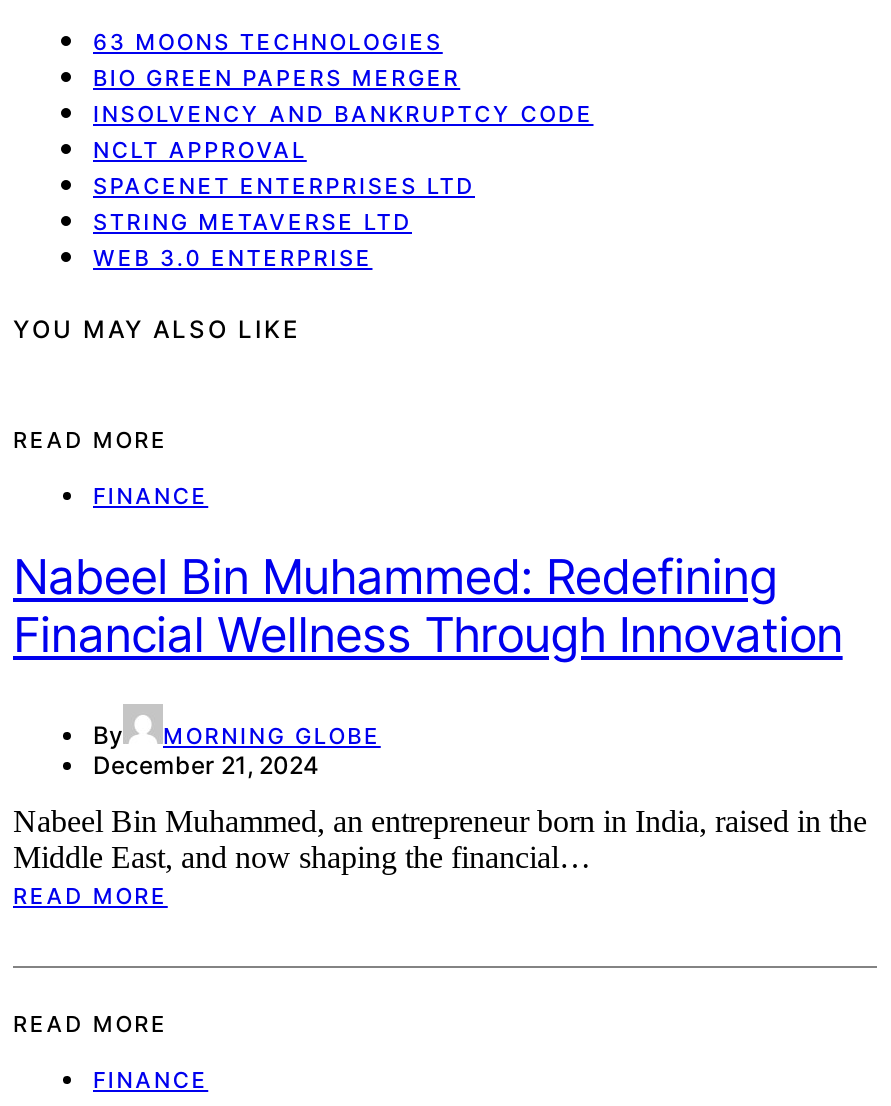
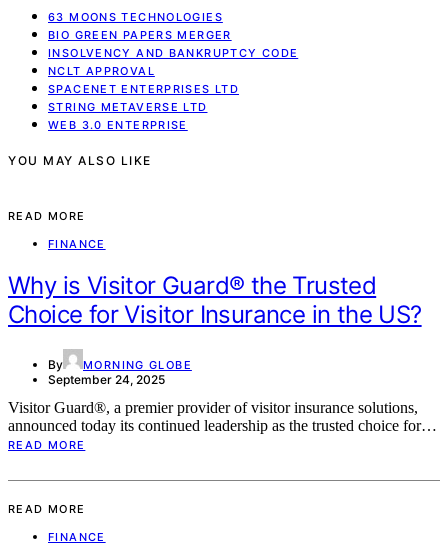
- Nabeel Bin Muhammed: Redefining
- Financial Wellness Through Innovation
+ Why is Visitor Guard® the Trusted
+ Choice for Visitor Insurance in the US?

- December 21, 2024
+ September 24, 2025

- Nabeel Bin Muhammed, an entrepreneur born in India, raised in the
- Middle East, and now shaping the financial…
+ Visitor Guard®, a premier provider of visitor insurance solutions,
+ announced today its continued leadership as the trusted choice for…
